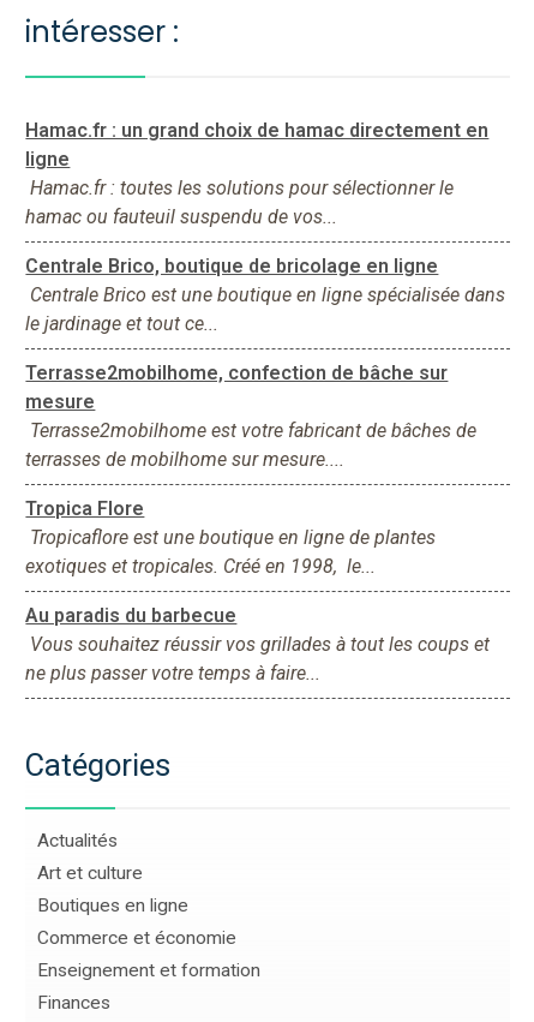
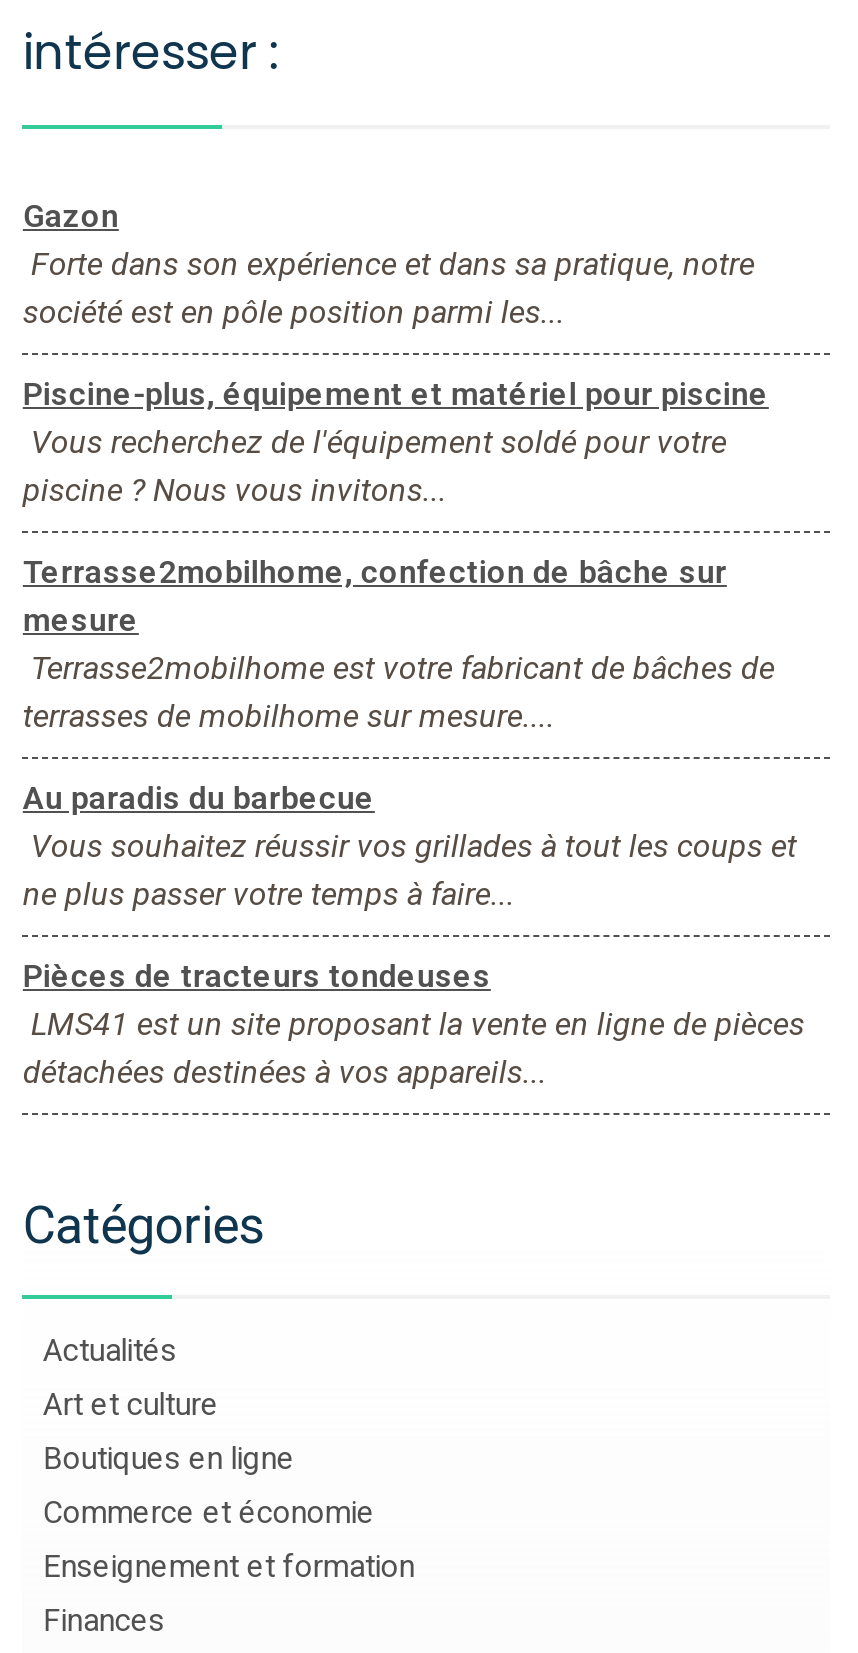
- Hamac.fr : un grand choix de hamac directement en
- ligne
- Hamac.fr : toutes les solutions pour sélectionner le
- hamac ou fauteuil suspendu de vos...
+ Gazon
+ Forte dans son expérience et dans sa pratique, notre
+ société est en pôle position parmi les...

- Centrale Brico, boutique de bricolage en ligne
- Centrale Brico est une boutique en ligne spécialisée dans
- le jardinage et tout ce...
+ Piscine-plus, équipement et matériel pour piscine
+ Vous recherchez de l'équipement soldé pour votre
+ piscine ? Nous vous invitons...

- Tropica Flore
- Tropicaflore est une boutique en ligne de plantes
- exotiques et tropicales. Créé en 1998, le...

moved up: Au paradis du barbecue | Vous souhaitez réussir vos grillades à tout les coups et | ne plus passer votre temps à faire...

+ Pièces de tracteurs tondeuses
+ LMS41 est un site proposant la vente en ligne de pièces
+ détachées destinées à vos appareils...
